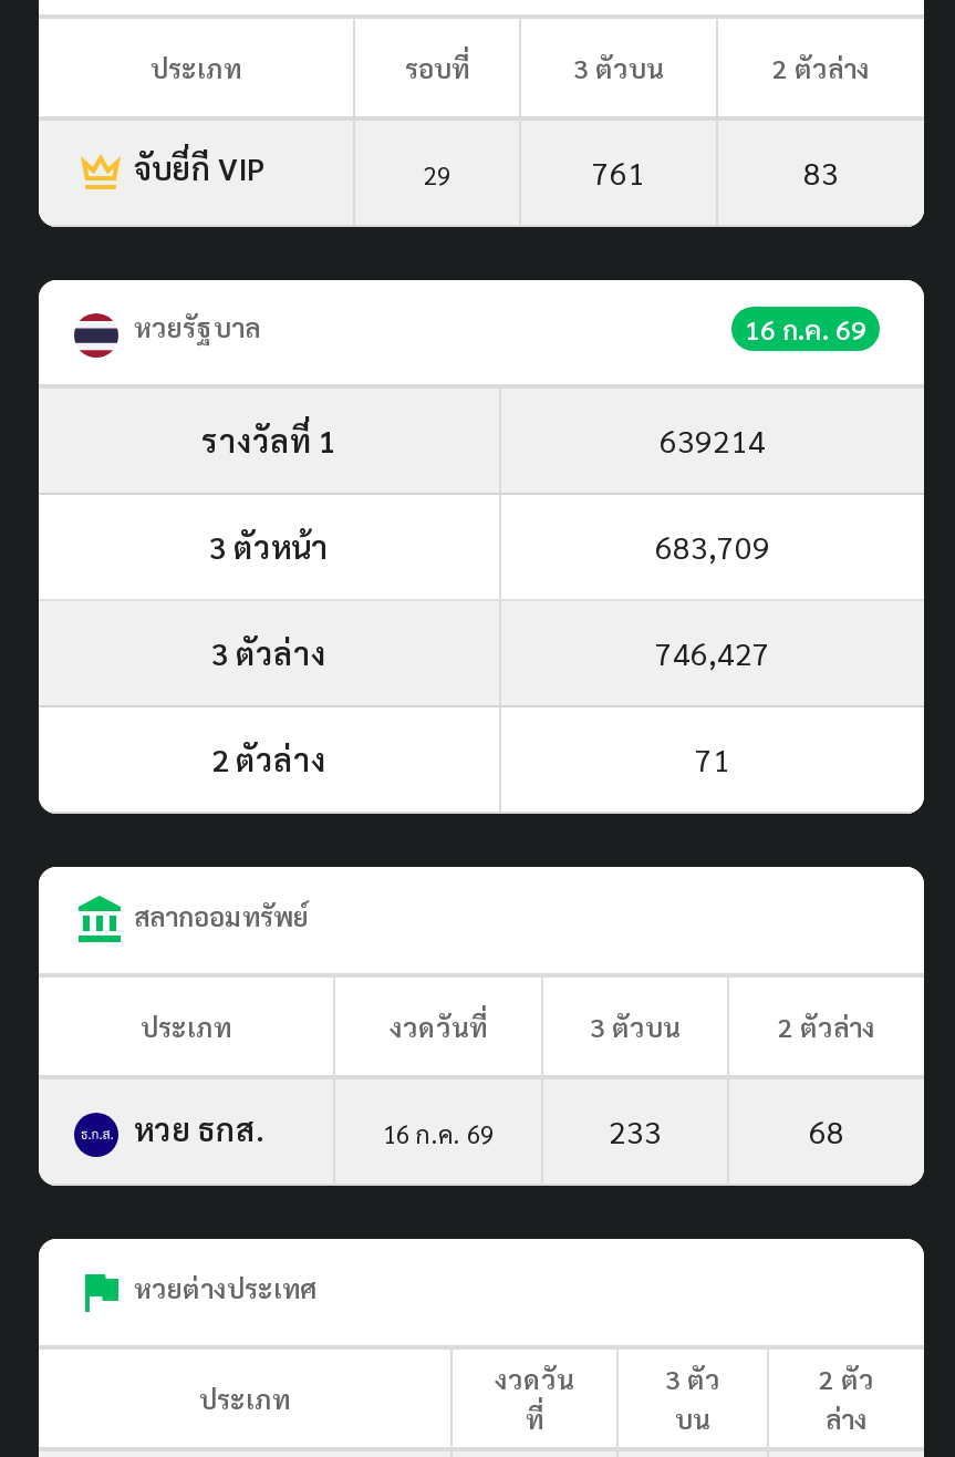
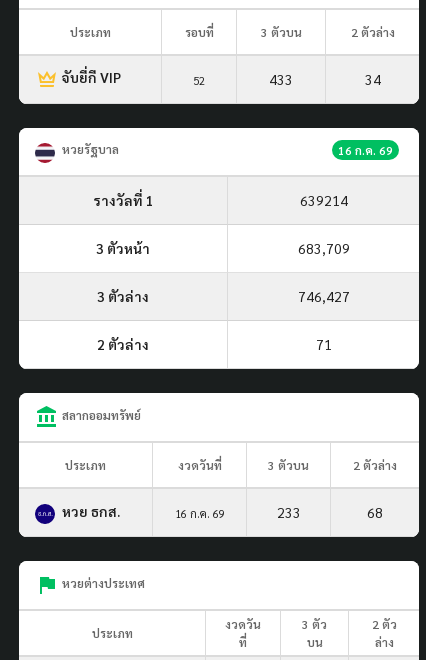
- 29
+ 52

- 761
+ 433

- 83
+ 34
